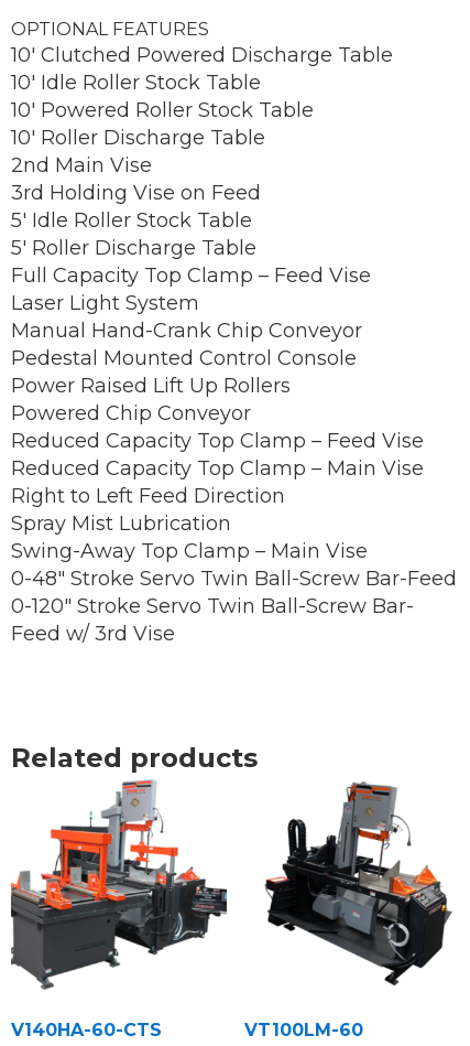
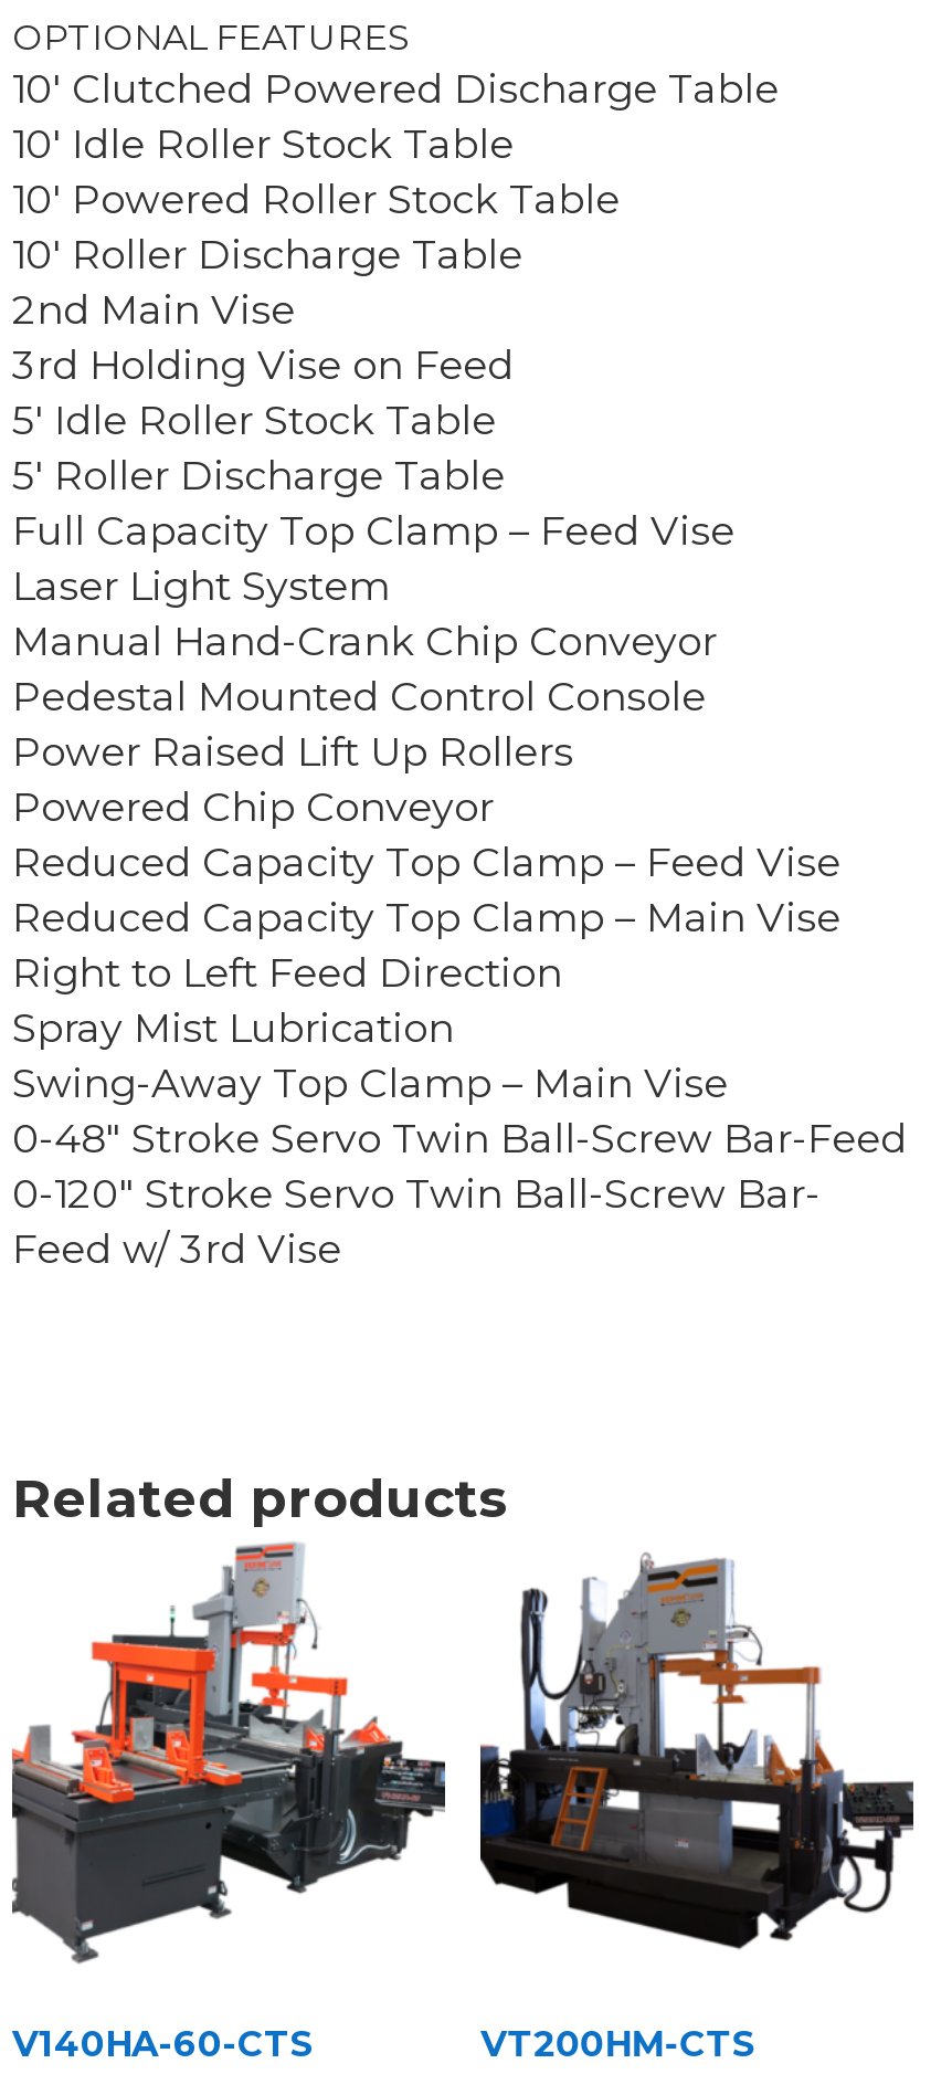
- [image]
- VT100LM-60
+ [image]
+ VT200HM-CTS
